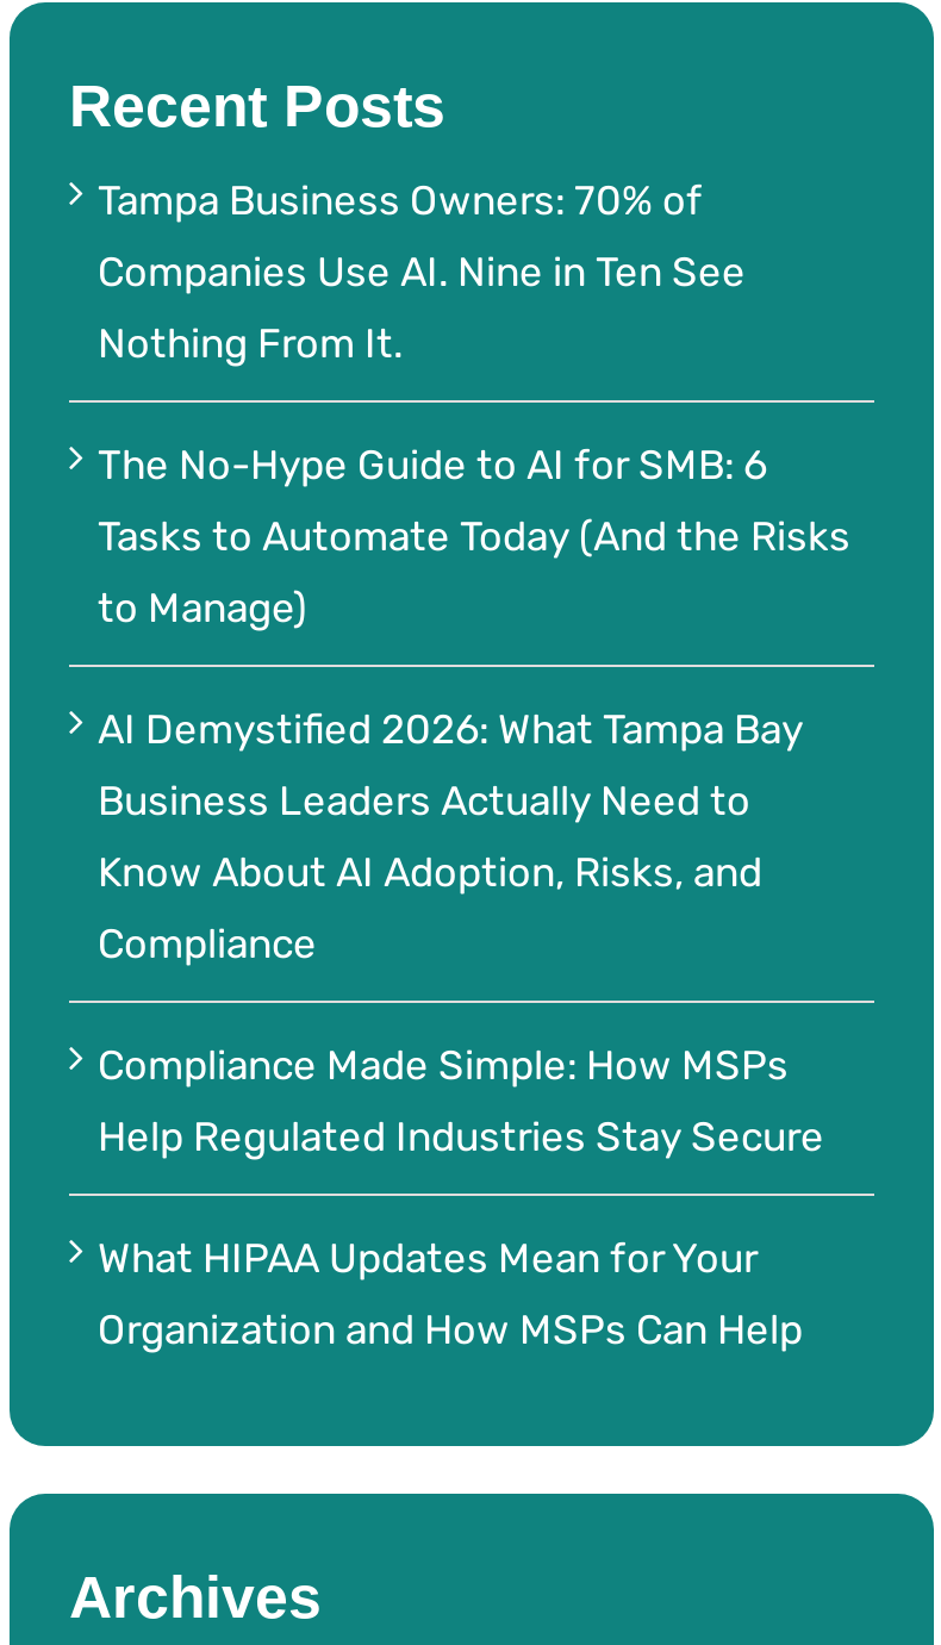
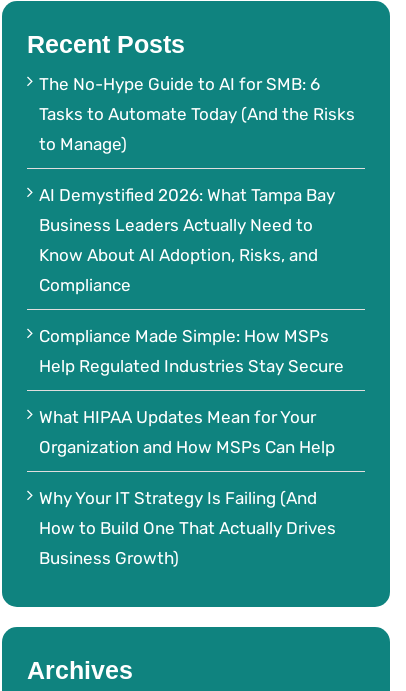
- Tampa Business Owners: 70% of
- Companies Use AI. Nine in Ten See
- Nothing From It.

moved up: The No-Hype Guide to AI for SMB: 6 | Tasks to Automate Today (And the Risks | to Manage) | ... | What HIPAA Updates Mean for Your | Organization and How MSPs Can Help

+ Why Your IT Strategy Is Failing (And
+ How to Build One That Actually Drives
+ Business Growth)
